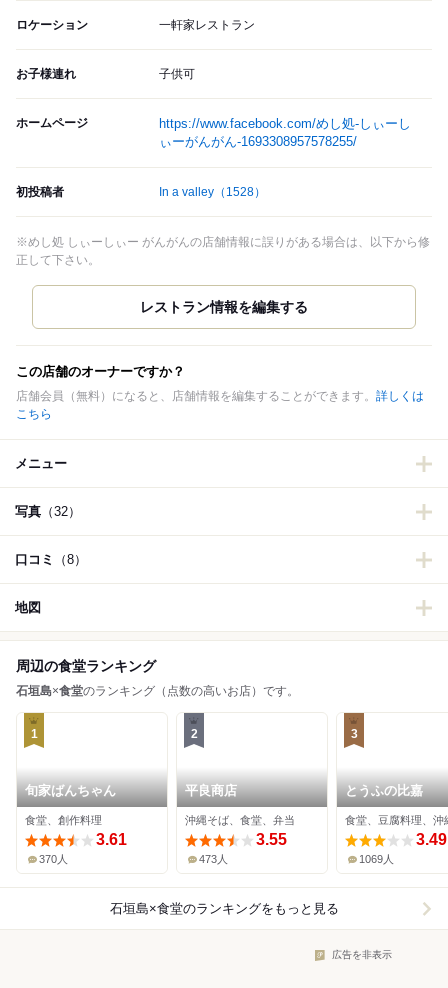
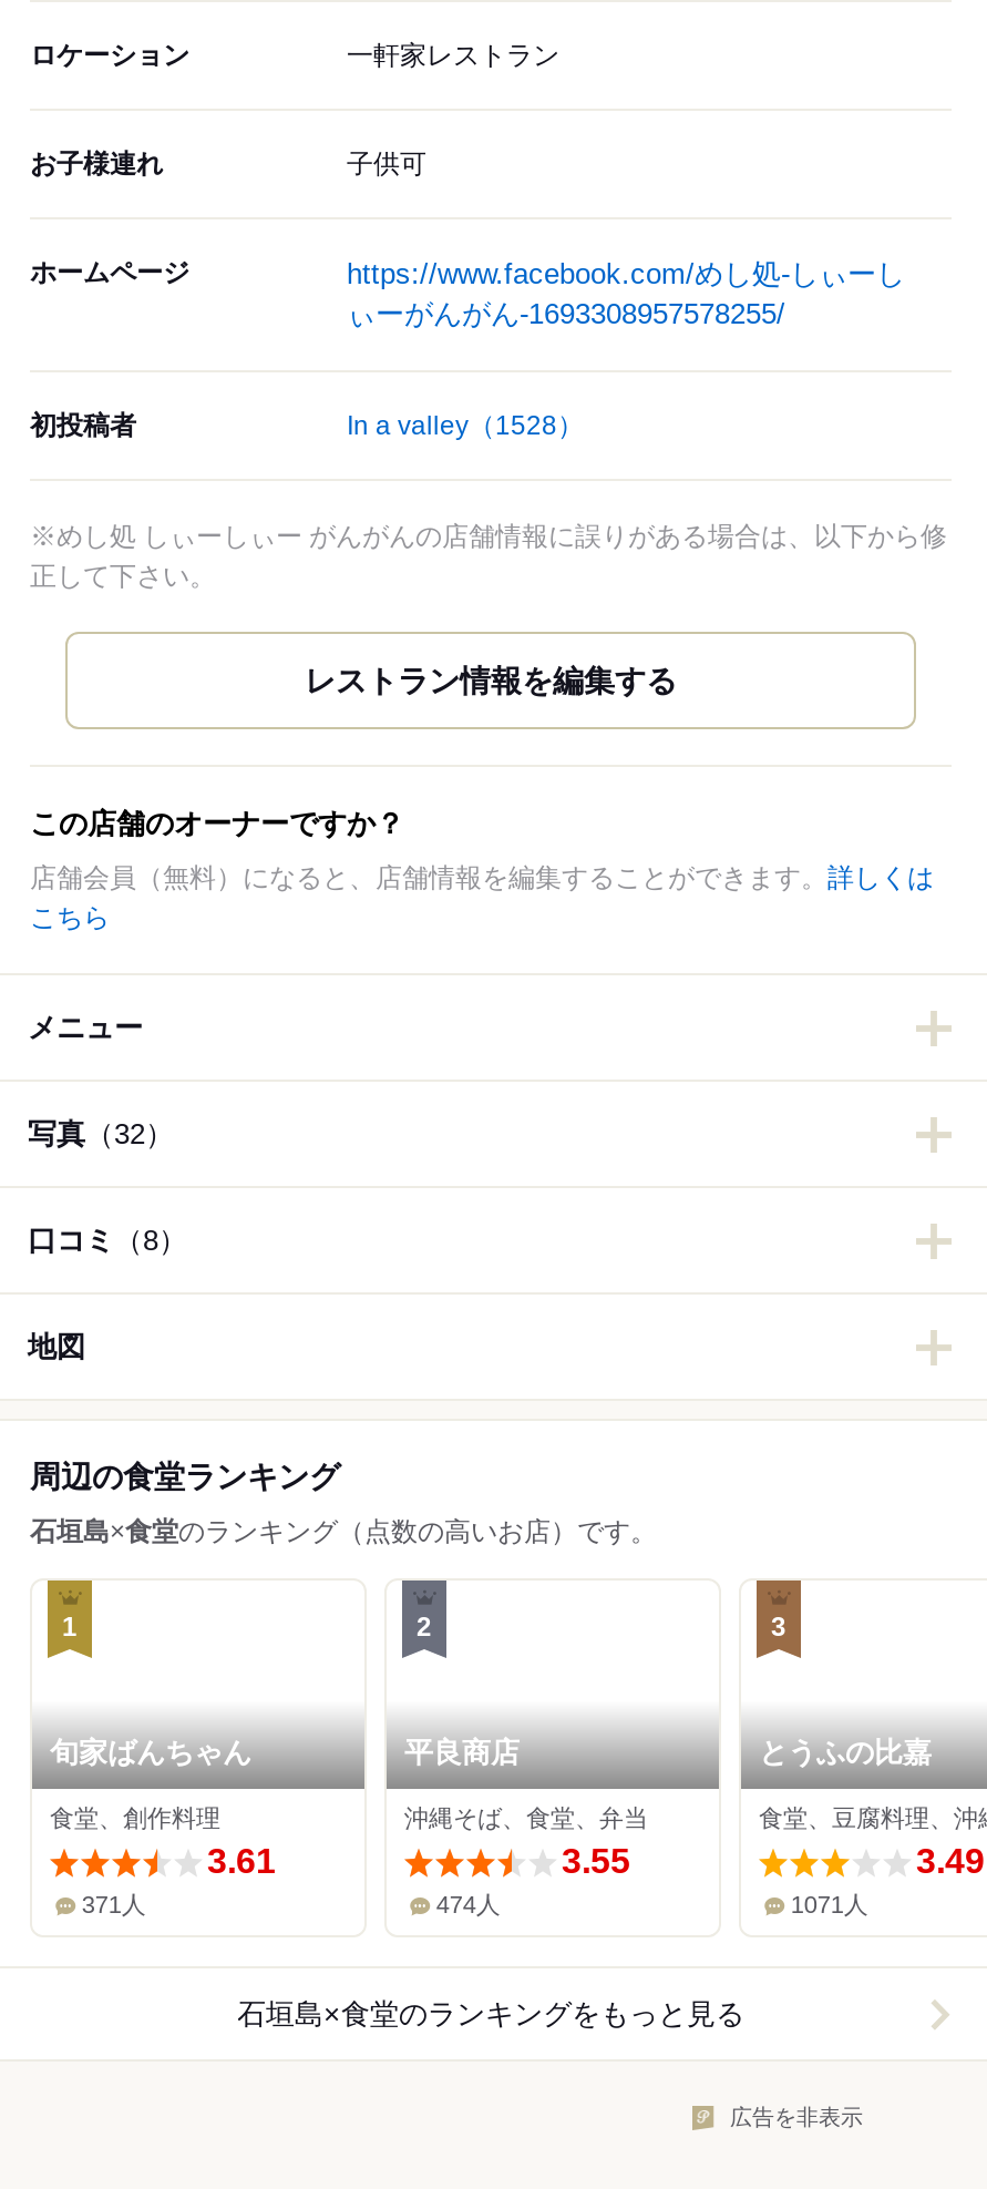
- 370人
+ 371人

- 473人
+ 474人

- 1069人
+ 1071人
